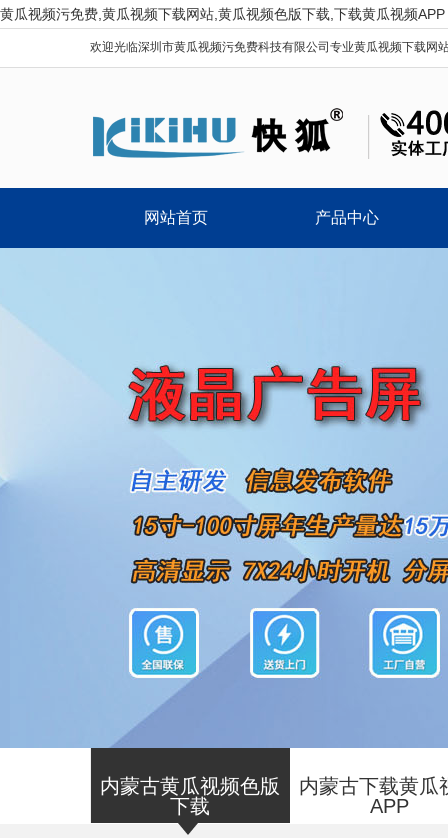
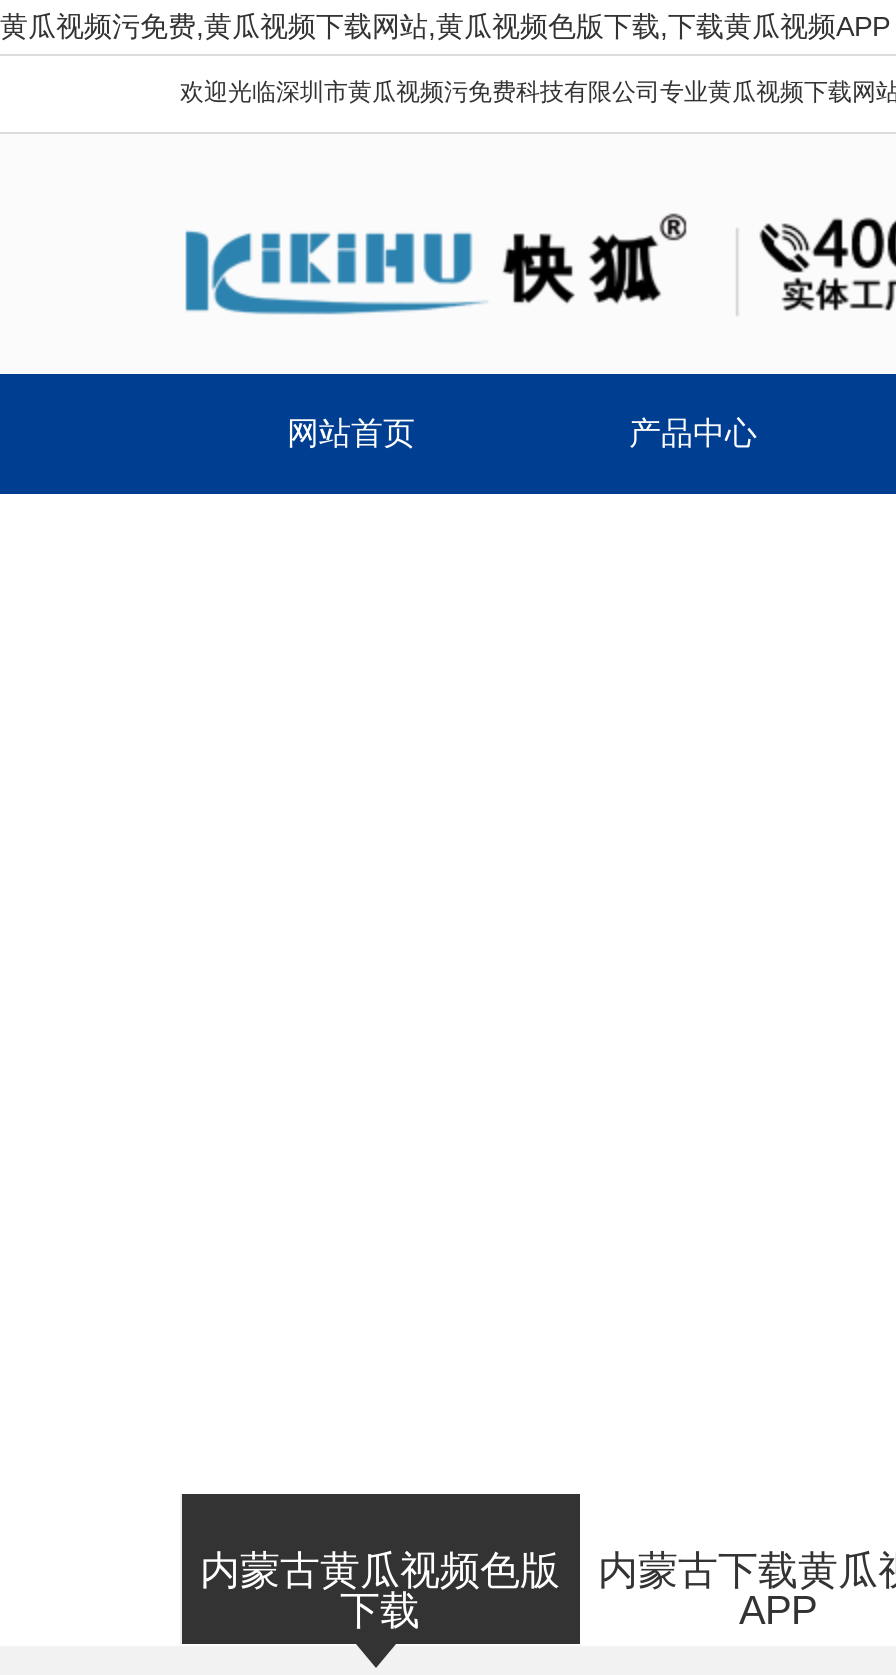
- [image]
